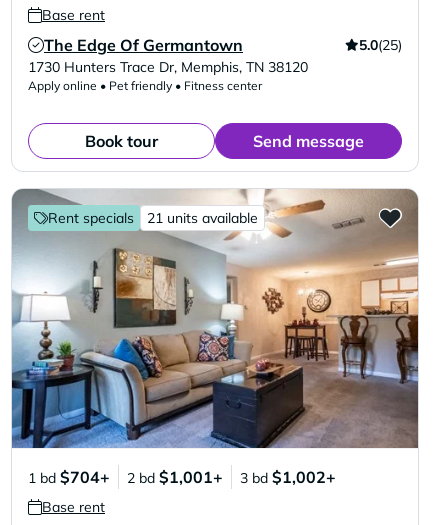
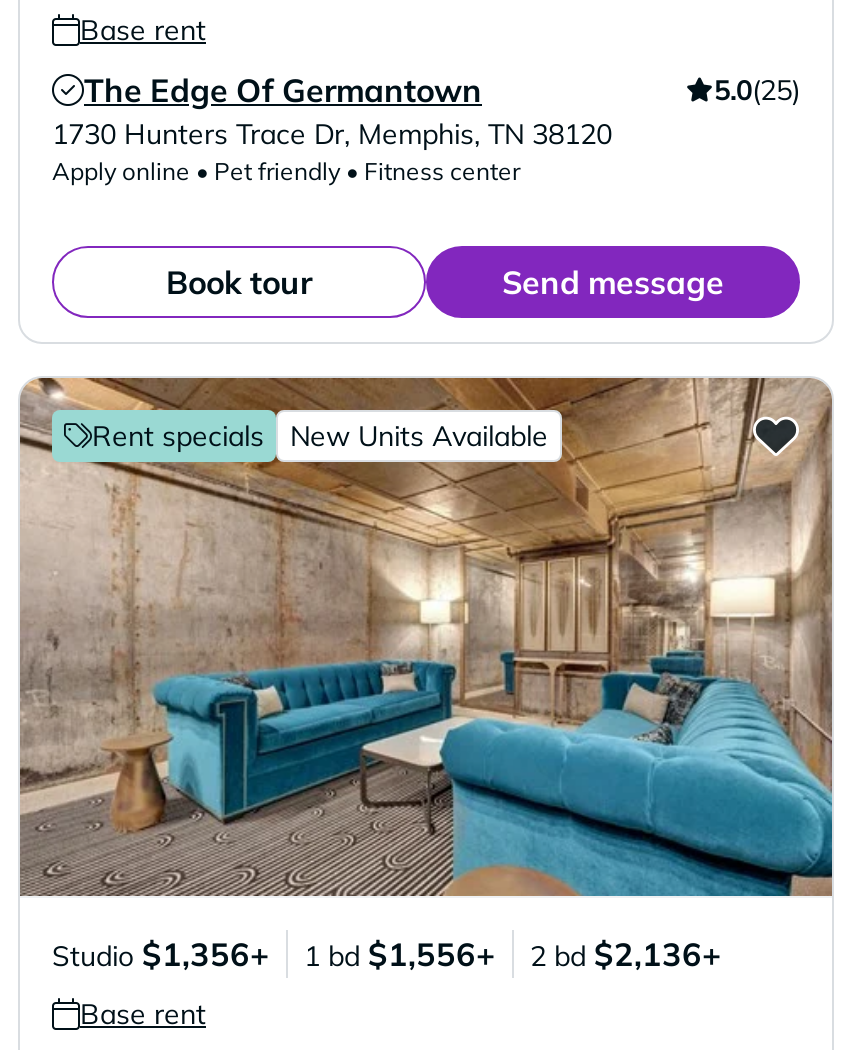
- [image]
- 21 units available
+ [image]
+ New Units Available

- 1 bd $704+
- 2 bd $1,001+
- 3 bd $1,002+
+ Studio $1,356+
+ 1 bd $1,556+
+ 2 bd $2,136+
